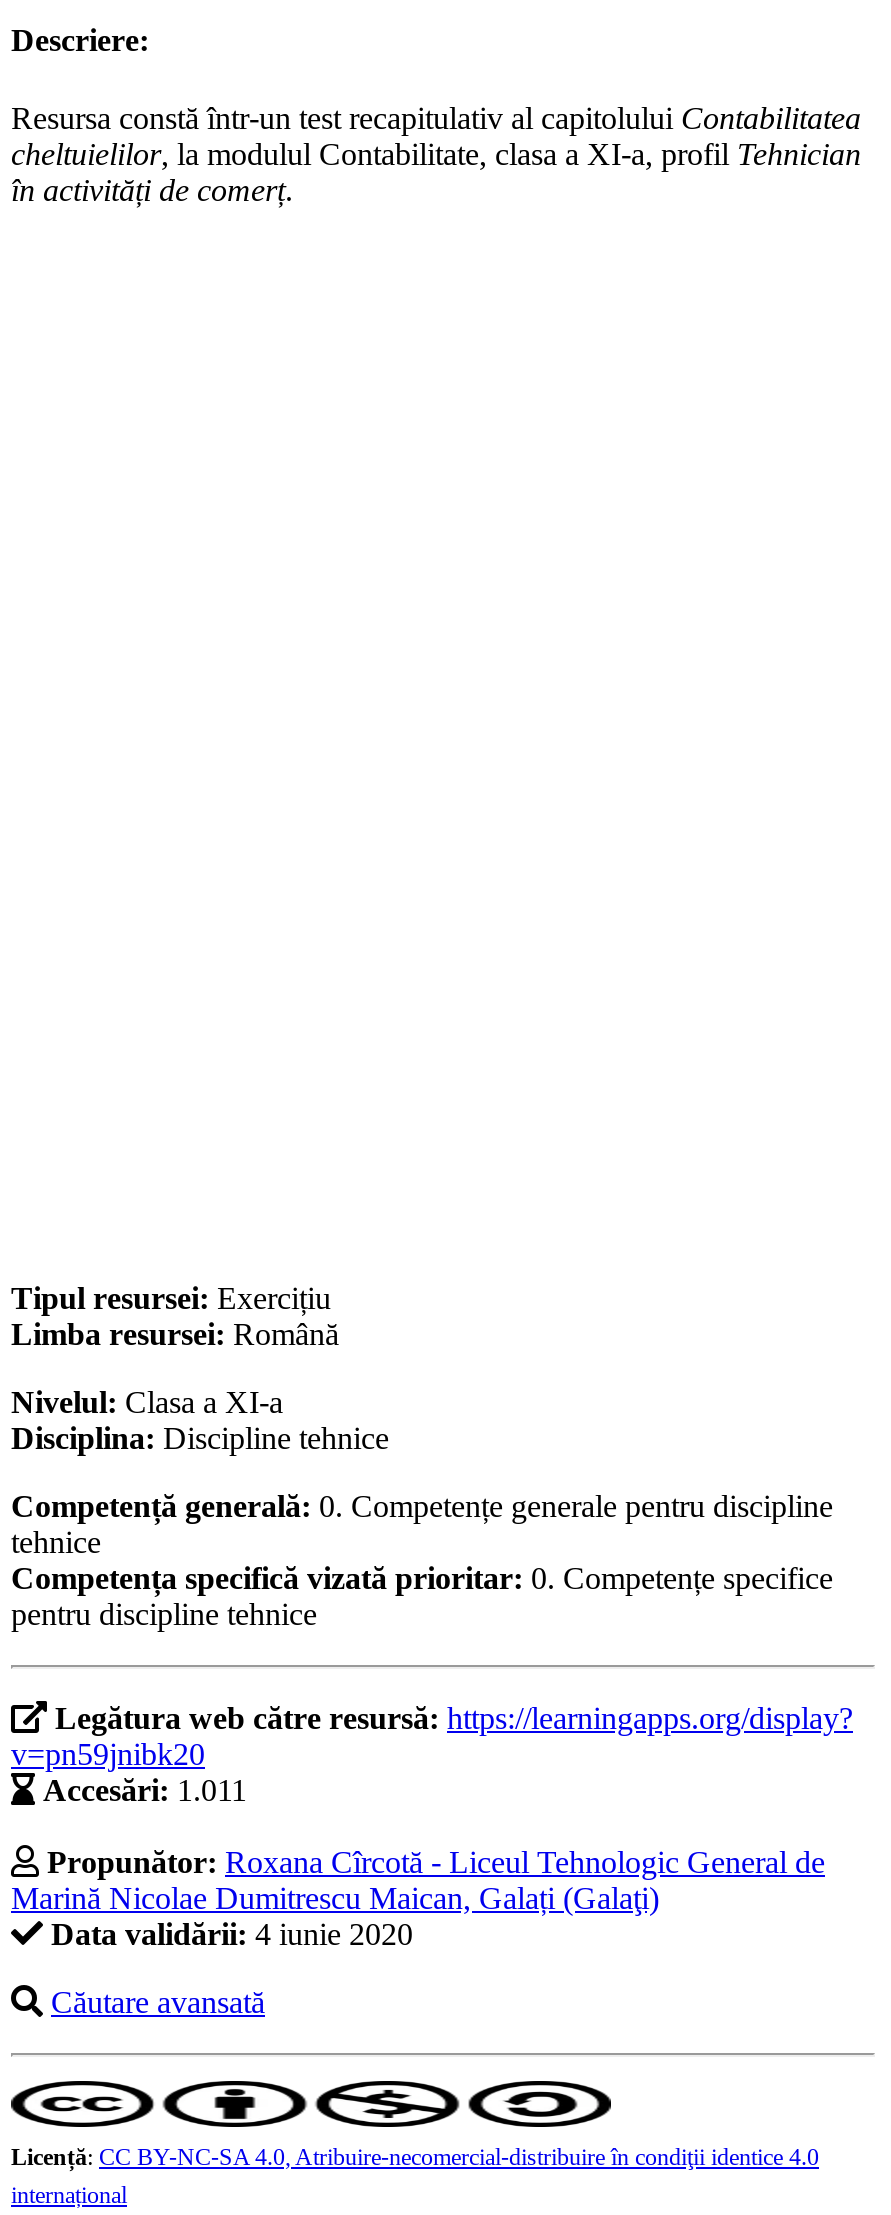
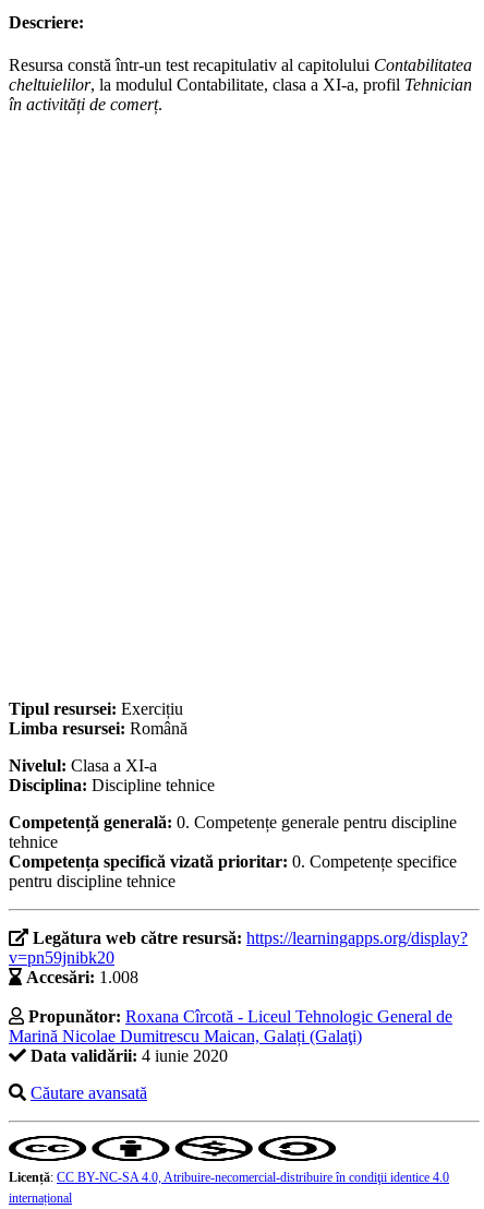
- Accesări: 1.011
+ Accesări: 1.008
